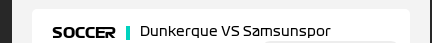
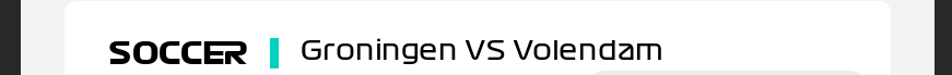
- Dunkerque VS Samsunspor
+ Groningen VS Volendam
